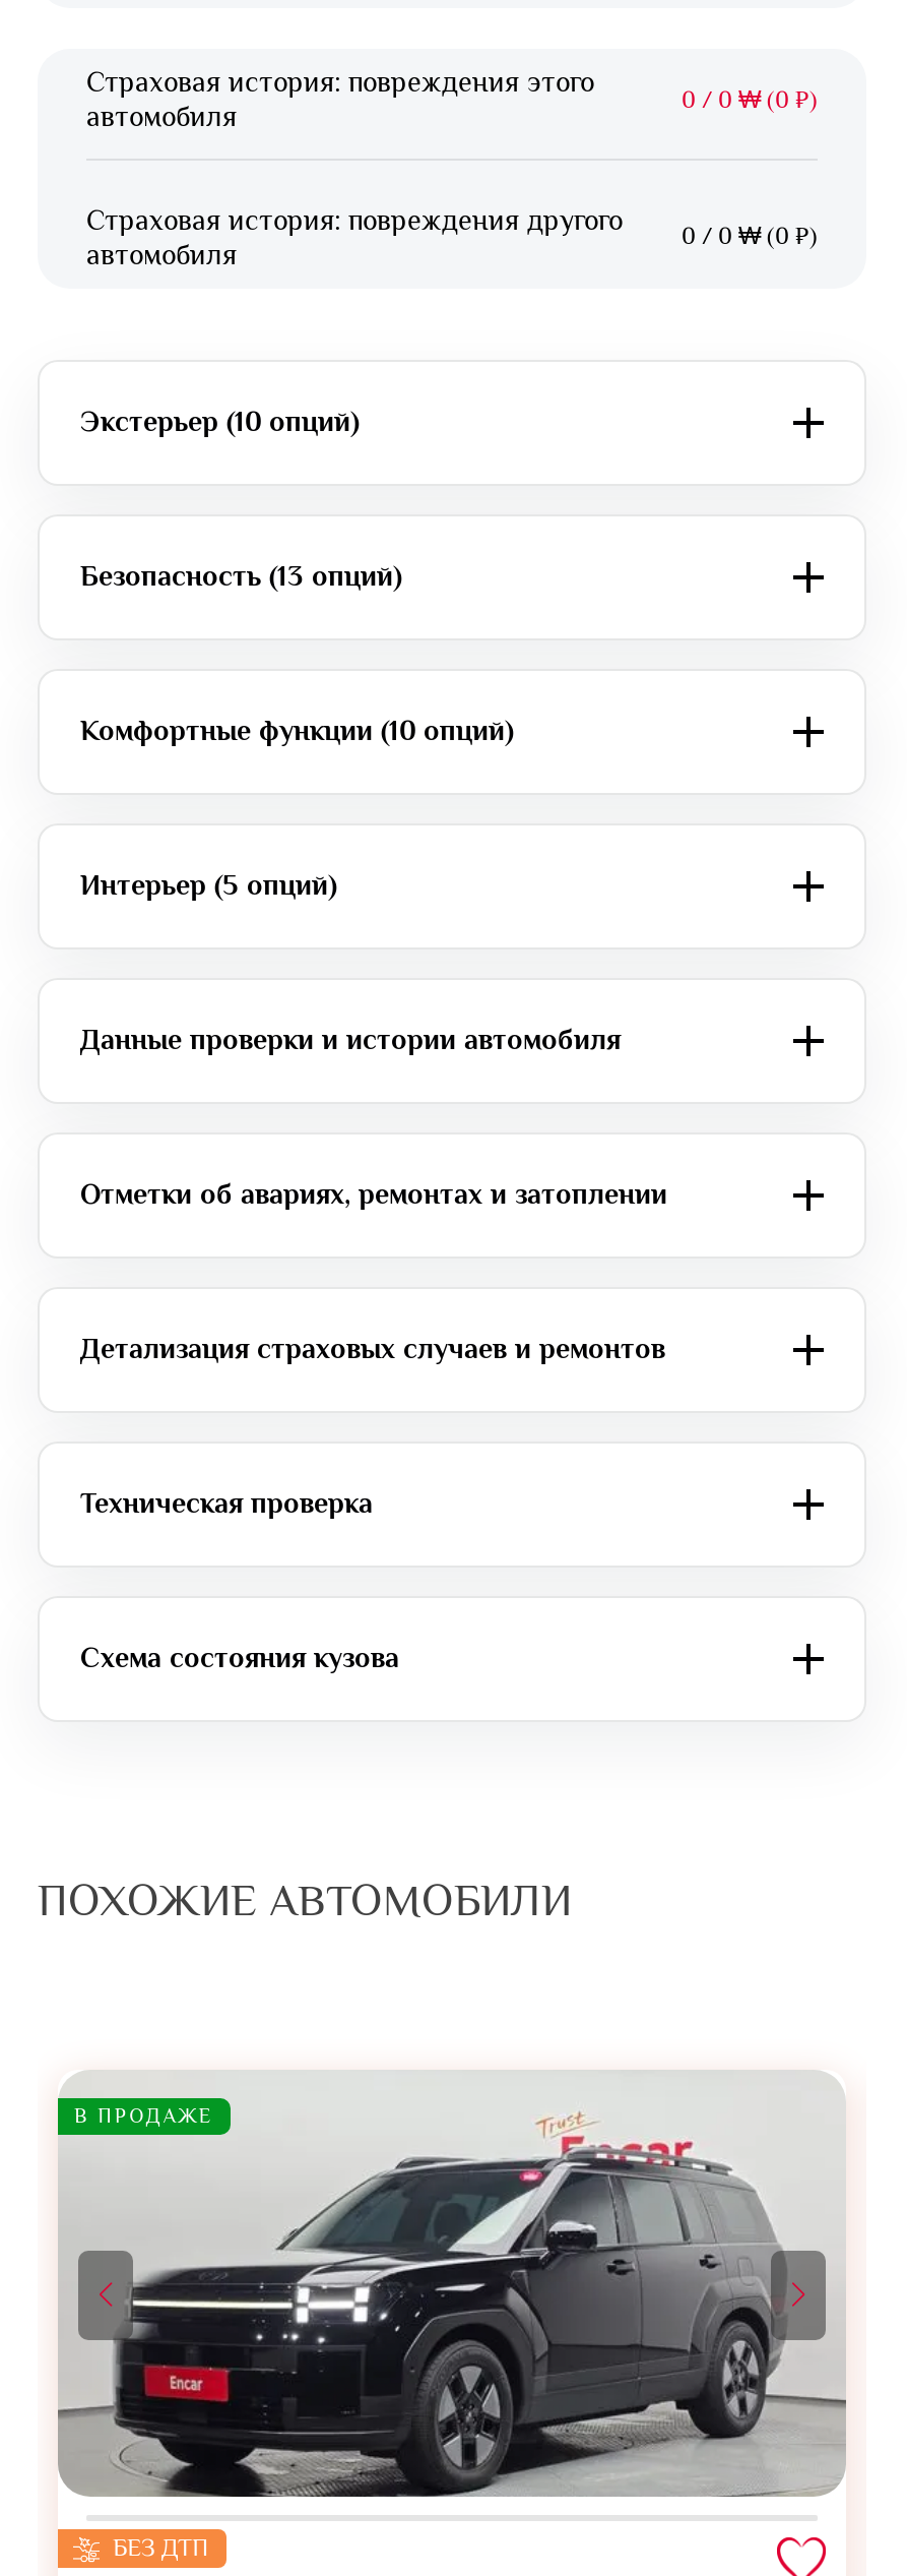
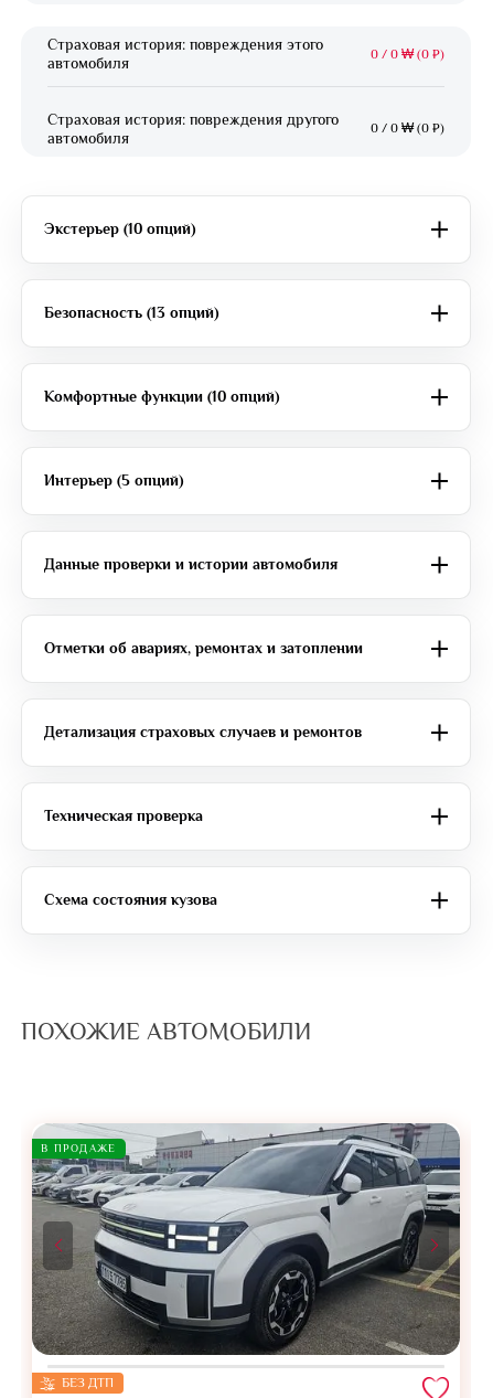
- [image]
+ [image]
